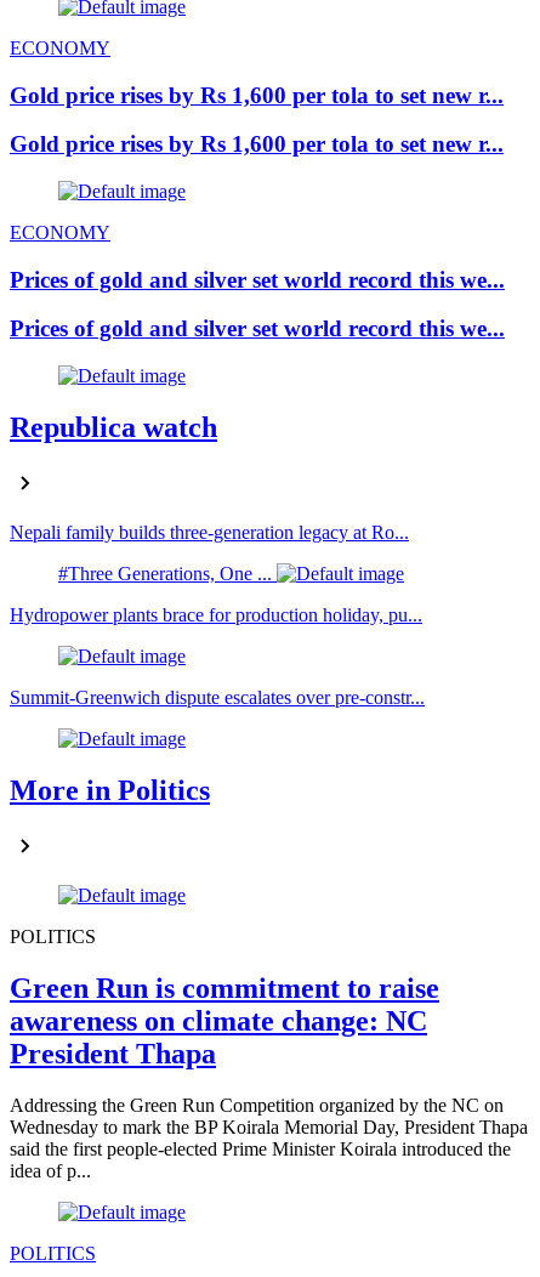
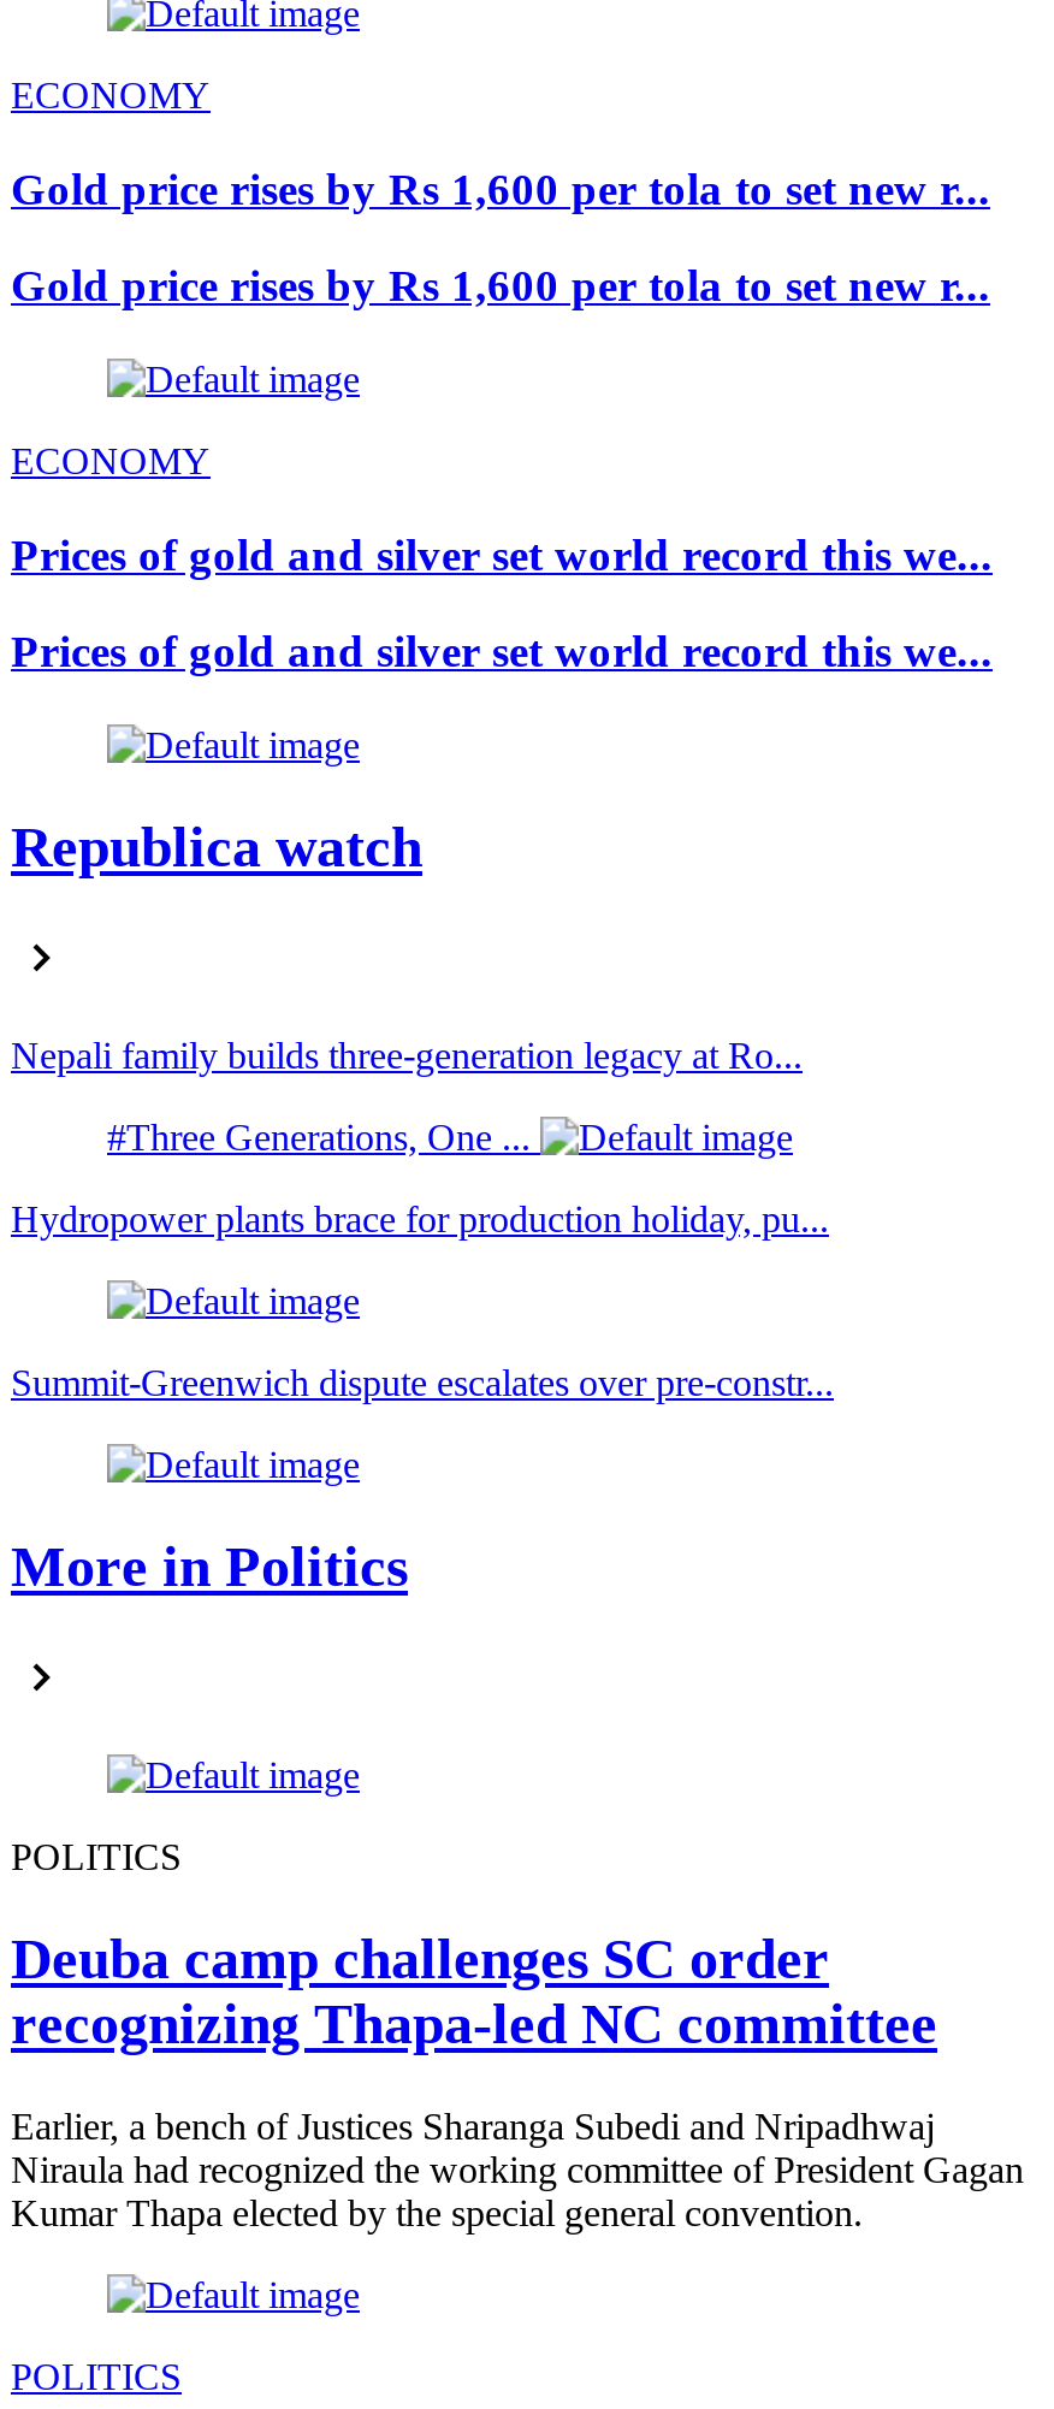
- Green Run is commitment to raise
- awareness on climate change: NC
- President Thapa
+ Deuba camp challenges SC order
+ recognizing Thapa-led NC committee

- Addressing the Green Run Competition organized by the NC on
- Wednesday to mark the BP Koirala Memorial Day, President Thapa
- said the first people-elected Prime Minister Koirala introduced the
- idea of p...
+ Earlier, a bench of Justices Sharanga Subedi and Nripadhwaj
+ Niraula had recognized the working committee of President Gagan
+ Kumar Thapa elected by the special general convention.
